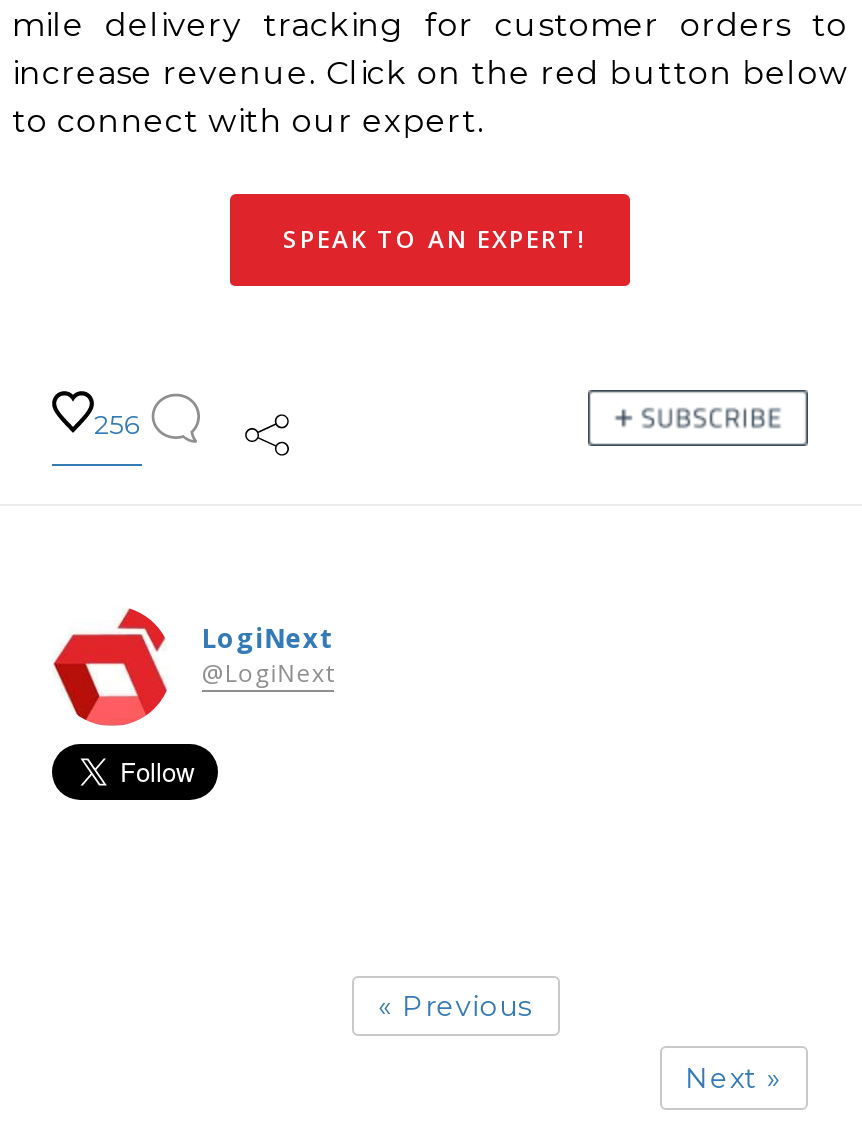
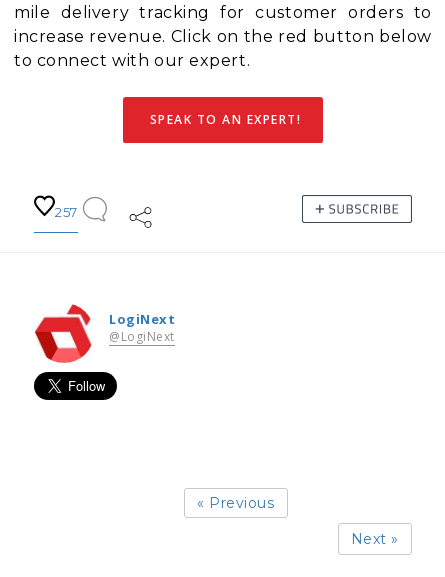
- 256
+ 257
